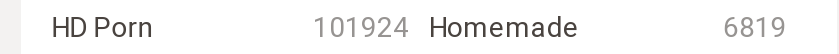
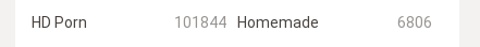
- 101924 Homemade
+ 101844 Homemade

- 6819
+ 6806
